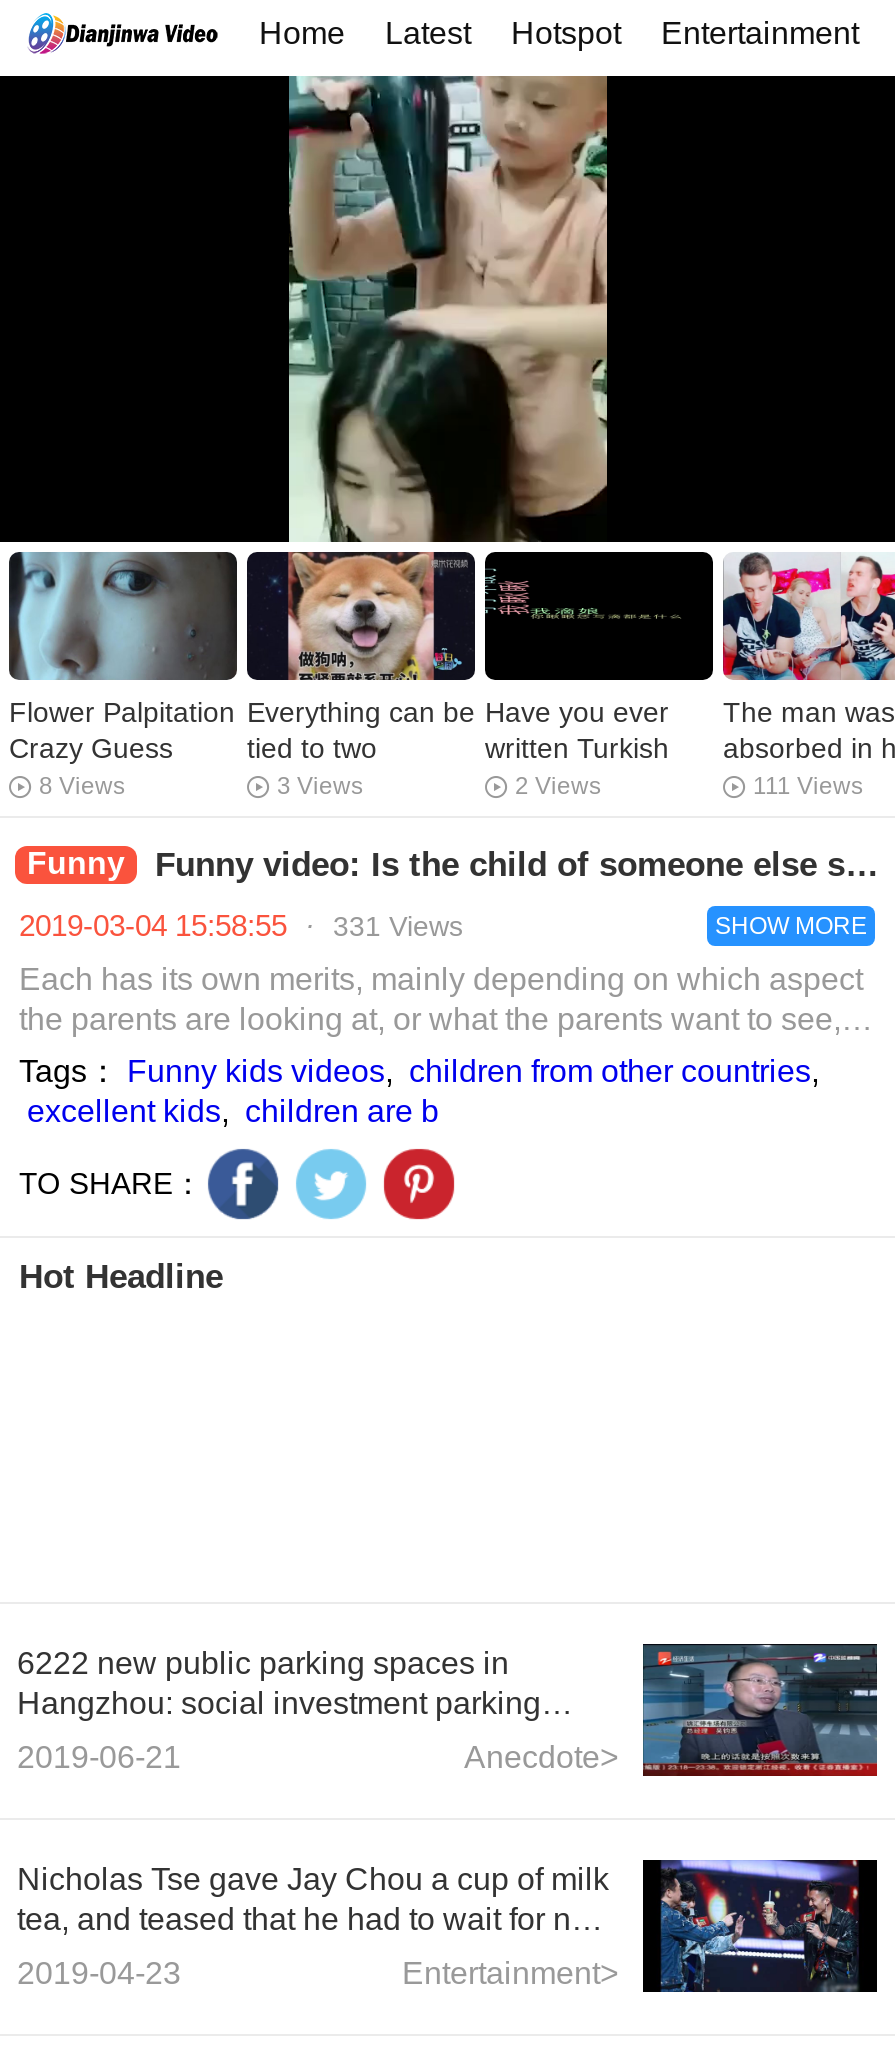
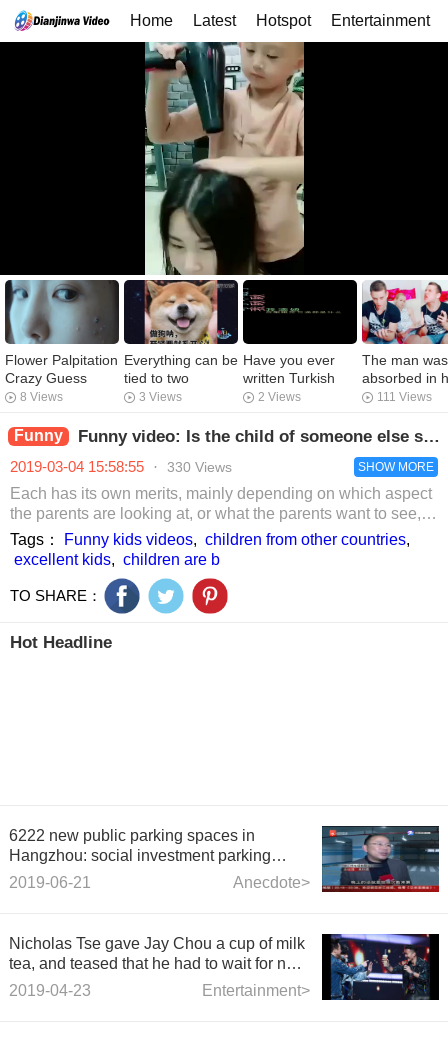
- 2019-03-04 15:58:55 · 331 Views
+ 2019-03-04 15:58:55 · 330 Views
